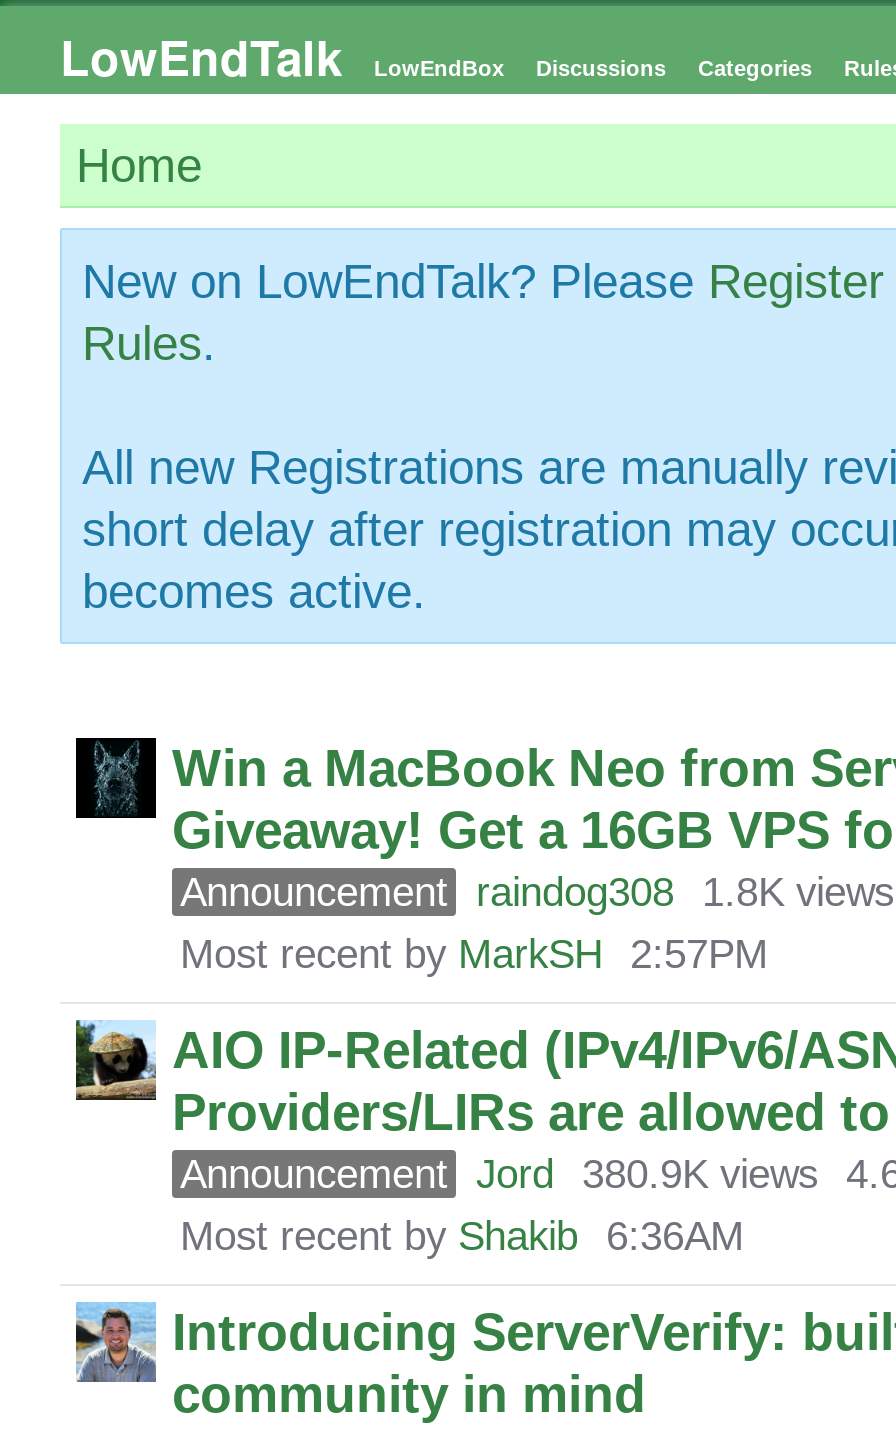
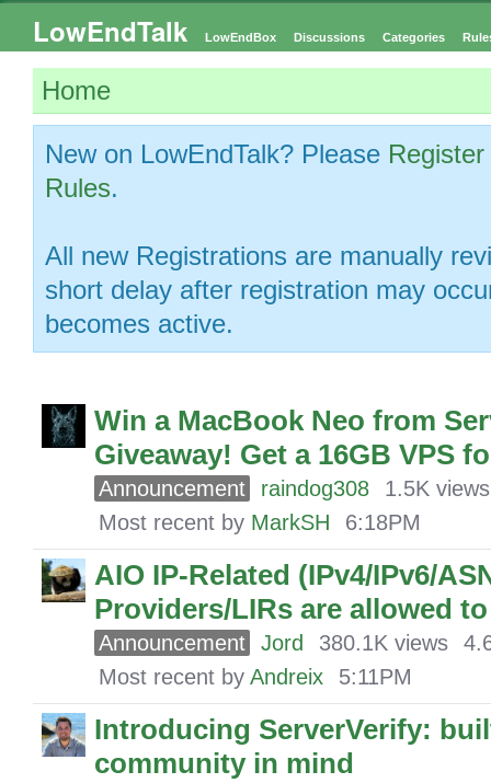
- Announcement raindog308 1.8K views
+ Announcement raindog308 1.5K views

- Most recent by MarkSH 2:57PM
+ Most recent by MarkSH 6:18PM

- 380.9K views
+ 380.1K views

- Most recent by Shakib
- 6:36AM
+ Most recent by Andreix
+ 5:11PM
